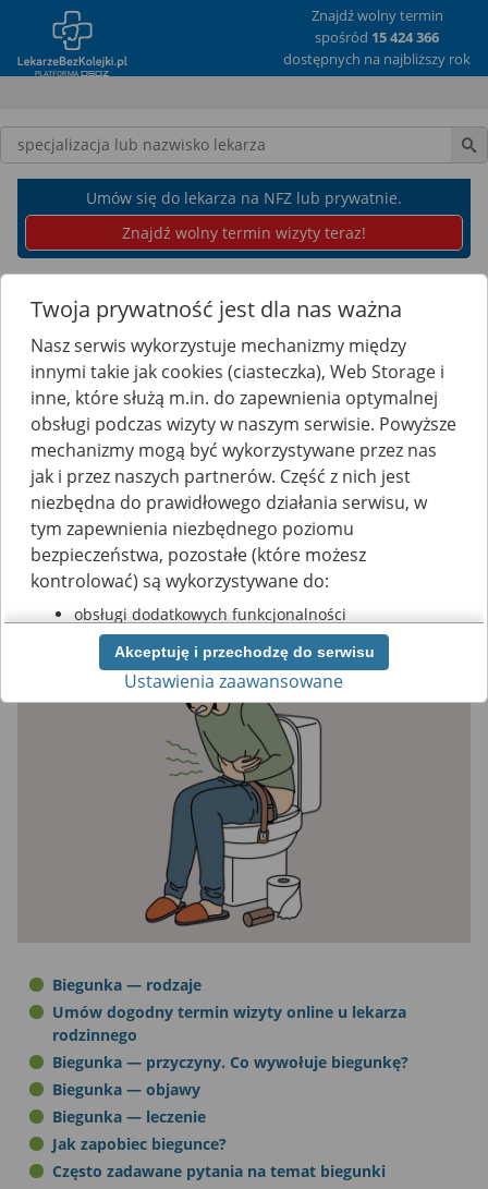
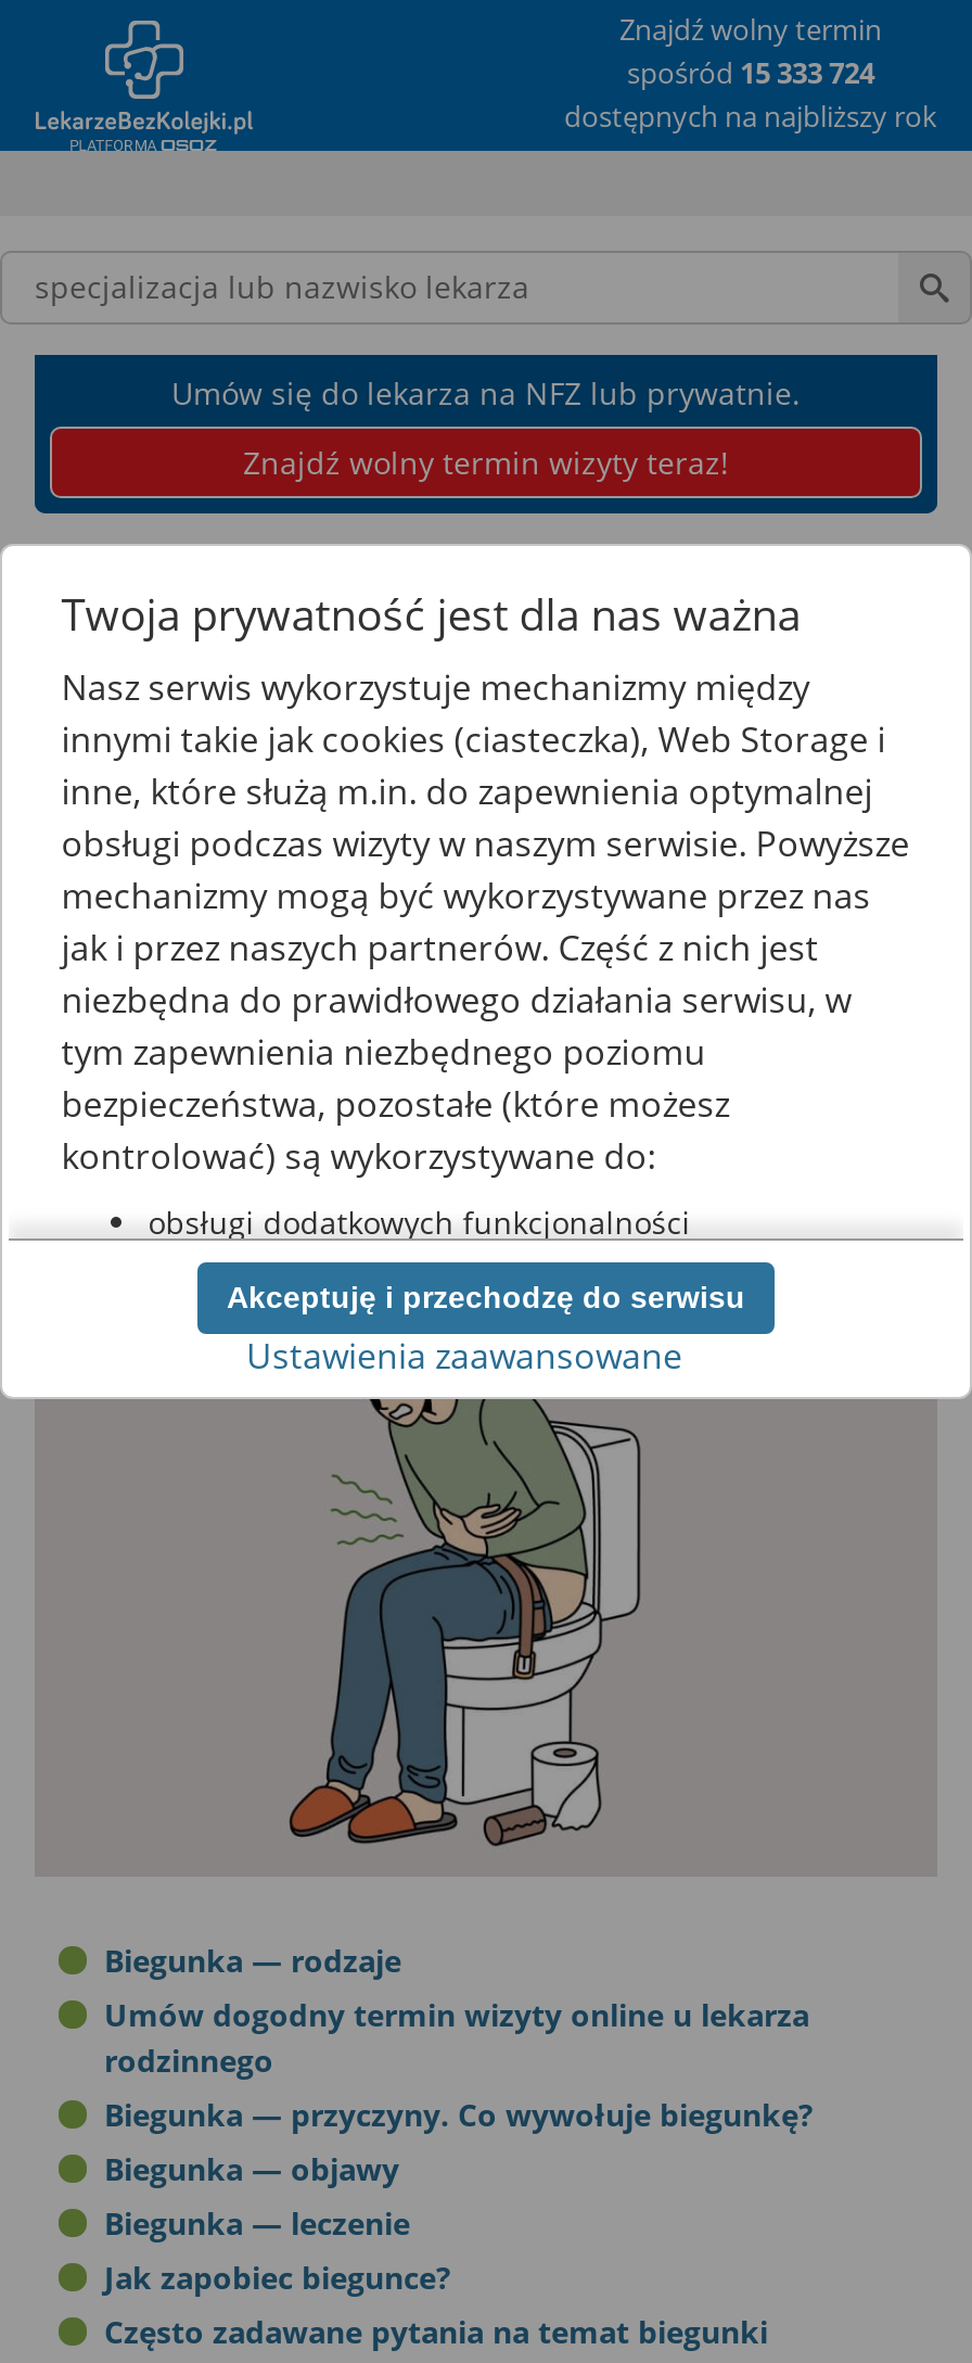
- spośród 15 424 366
+ spośród 15 333 724
